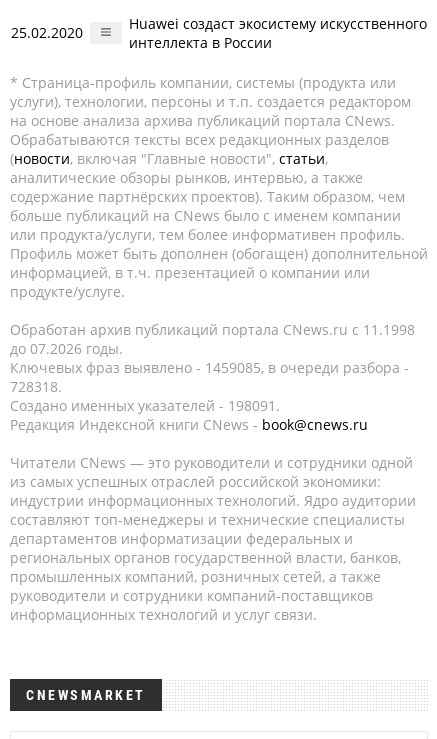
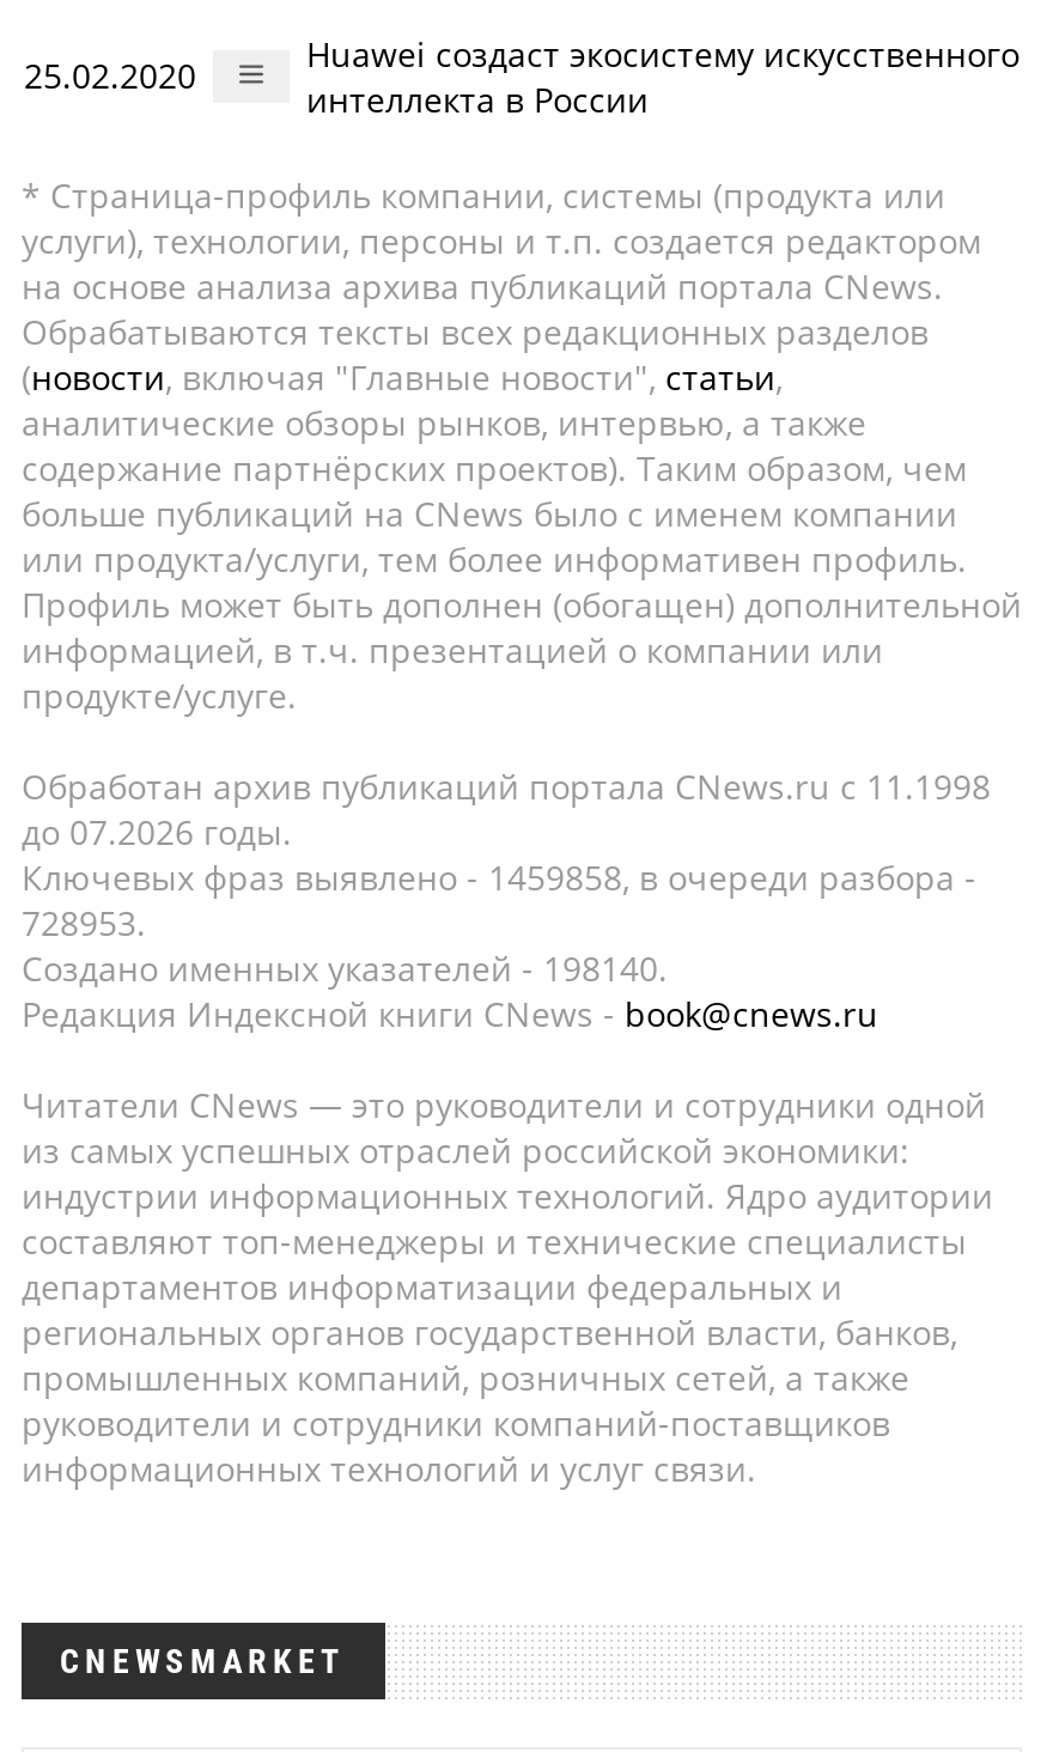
- Ключевых фраз выявлено - 1459085, в очереди разбора -
+ Ключевых фраз выявлено - 1459858, в очереди разбора -

- 728318.
+ 728953.

- Создано именных указателей - 198091.
+ Создано именных указателей - 198140.
